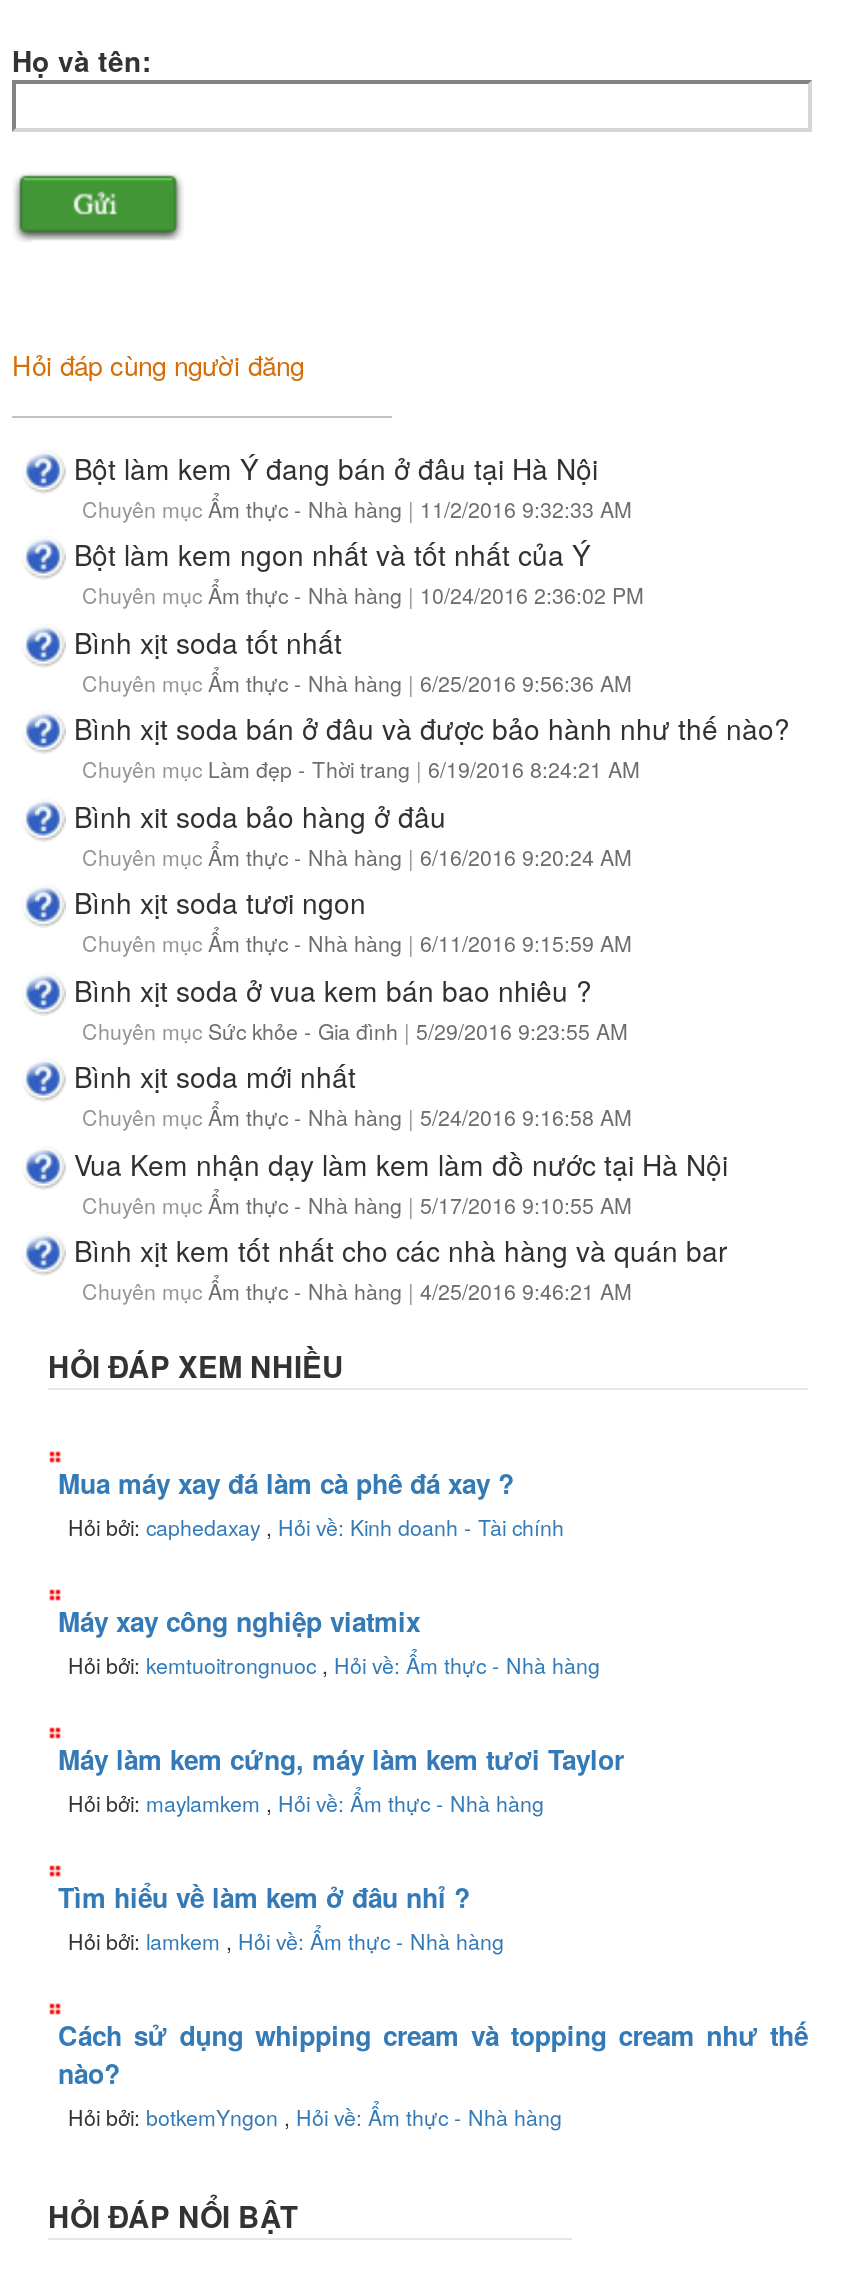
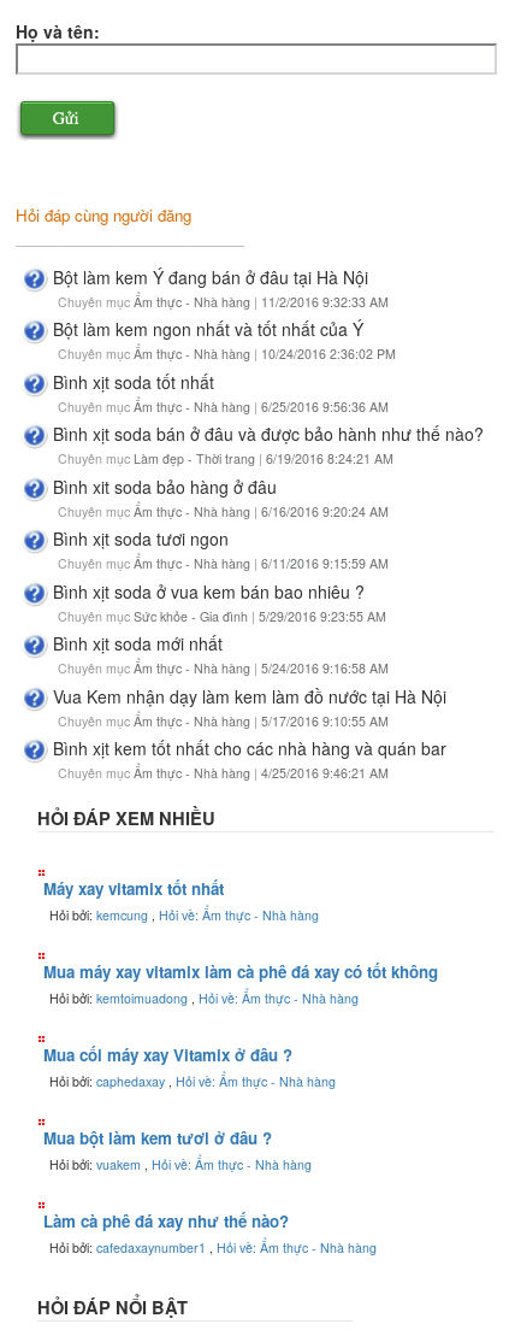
- Mua máy xay đá làm cà phê đá xay ?
- Hỏi bởi: caphedaxay, Hỏi về: Kinh doanh - Tài chính
+ Máy xay vitamix tốt nhất
+ Hỏi bởi: kemcung, Hỏi về: Ẩm thực - Nhà hàng

- Máy xay công nghiệp viatmix
- Hỏi bởi: kemtuoitrongnuoc, Hỏi về: Ẩm thực - Nhà hàng
+ Mua máy xay vitamix làm cà phê đá xay có tốt không
+ Hỏi bởi: kemtoimuadong, Hỏi về: Ẩm thực - Nhà hàng

- Máy làm kem cứng, máy làm kem tươi Taylor
- Hỏi bởi: maylamkem, Hỏi về: Ẩm thực - Nhà hàng
+ Mua cối máy xay Vitamix ở đâu ?
+ Hỏi bởi: caphedaxay, Hỏi về: Ẩm thực - Nhà hàng

- Tìm hiểu về làm kem ở đâu nhỉ ?
- Hỏi bởi: lamkem, Hỏi về: Ẩm thực - Nhà hàng
+ Mua bột làm kem tươi ở đâu ?
+ Hỏi bởi: vuakem, Hỏi về: Ẩm thực - Nhà hàng

- Cách sử dụng whipping cream và topping cream như thế
- nào?
- Hỏi bởi: botkemYngon, Hỏi về: Ẩm thực - Nhà hàng
+ Làm cà phê đá xay như thế nào?
+ Hỏi bởi: cafedaxaynumber1, Hỏi về: Ẩm thực - Nhà hàng
